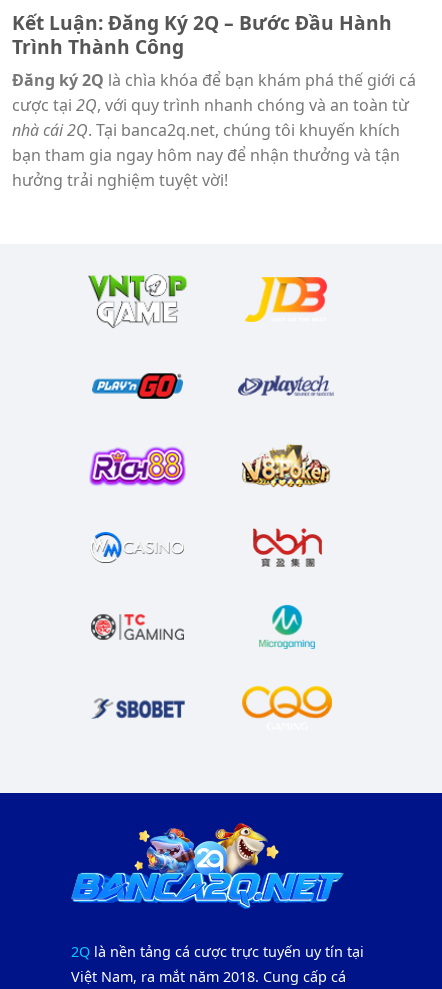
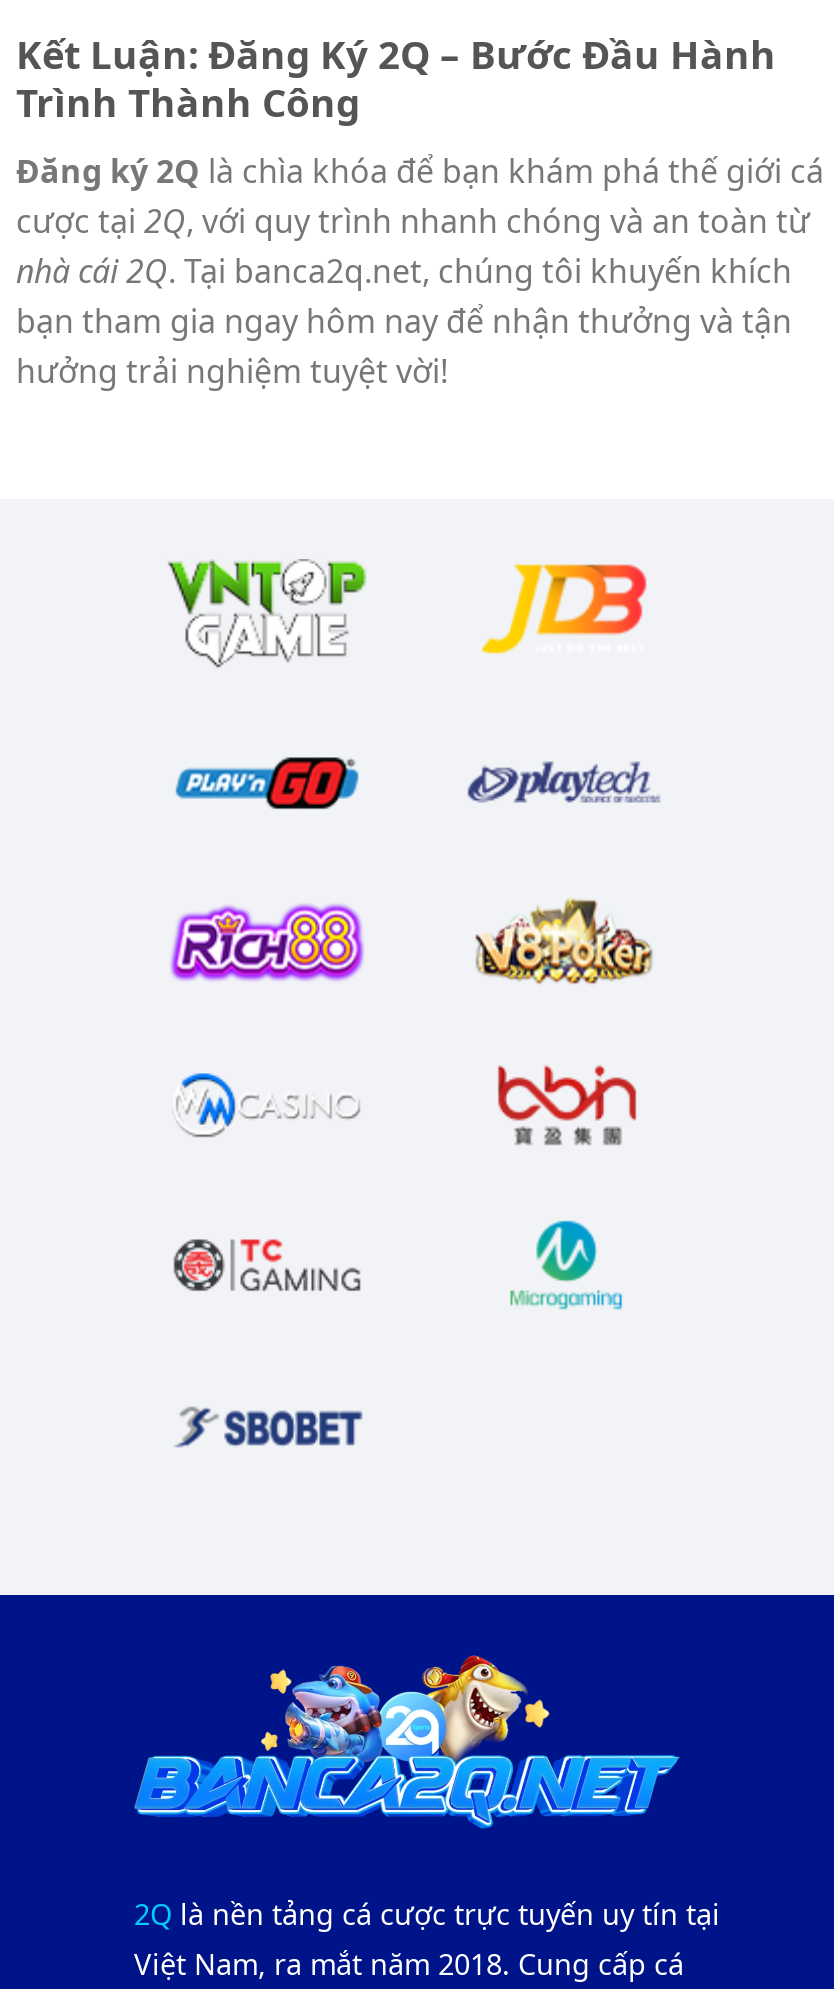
- [image]
